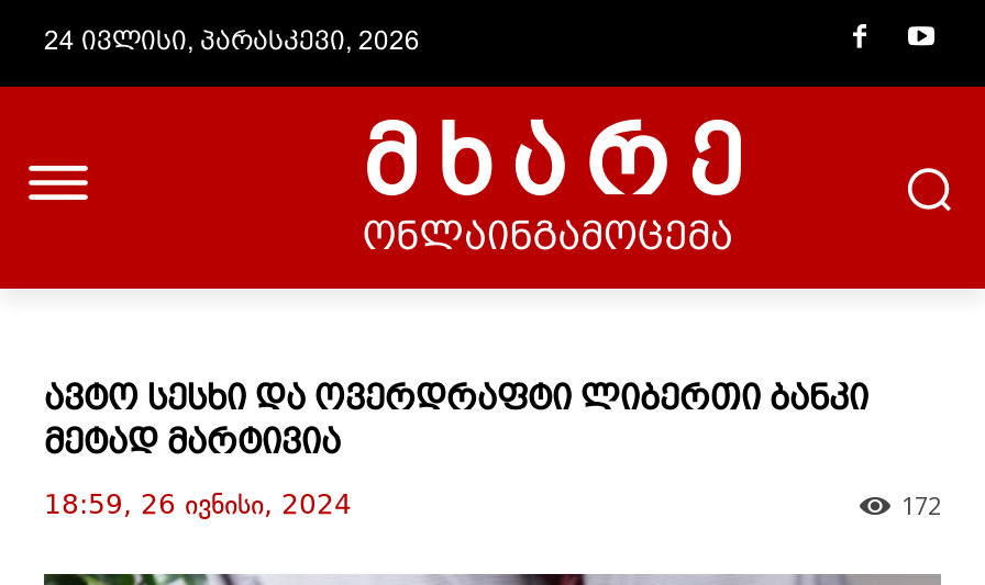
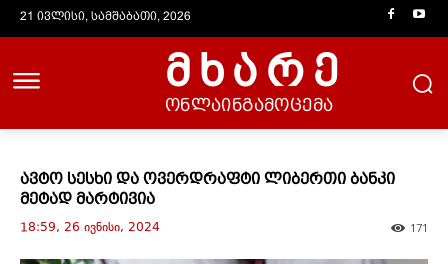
- 24 ივლისი, პარასკევი, 2026
+ 21 ივლისი, სამშაბათი, 2026

- 172
+ 171
